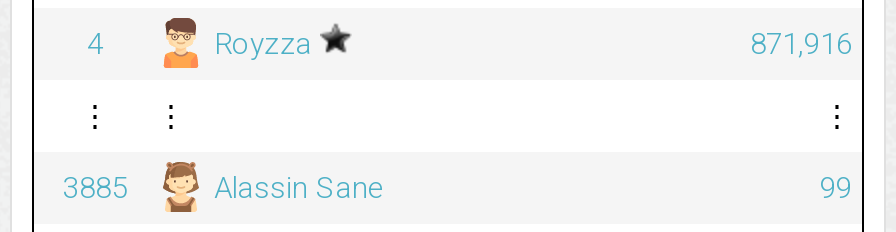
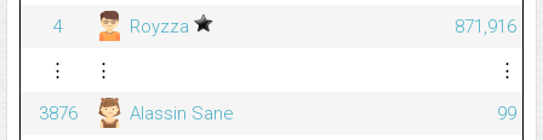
- 3885
+ 3876
